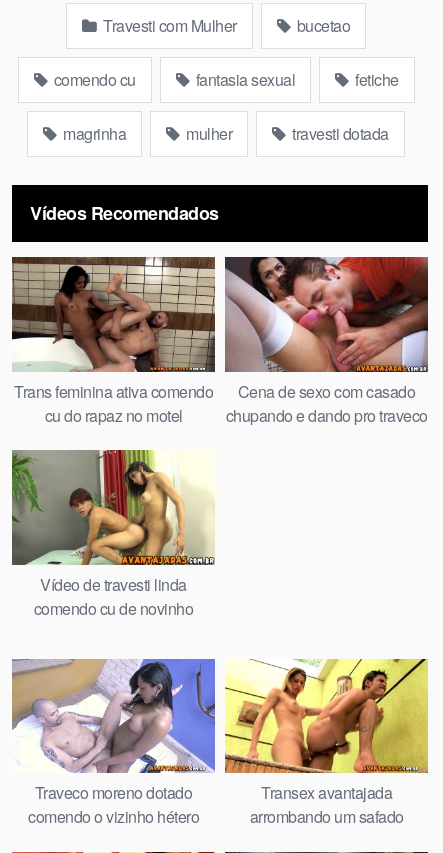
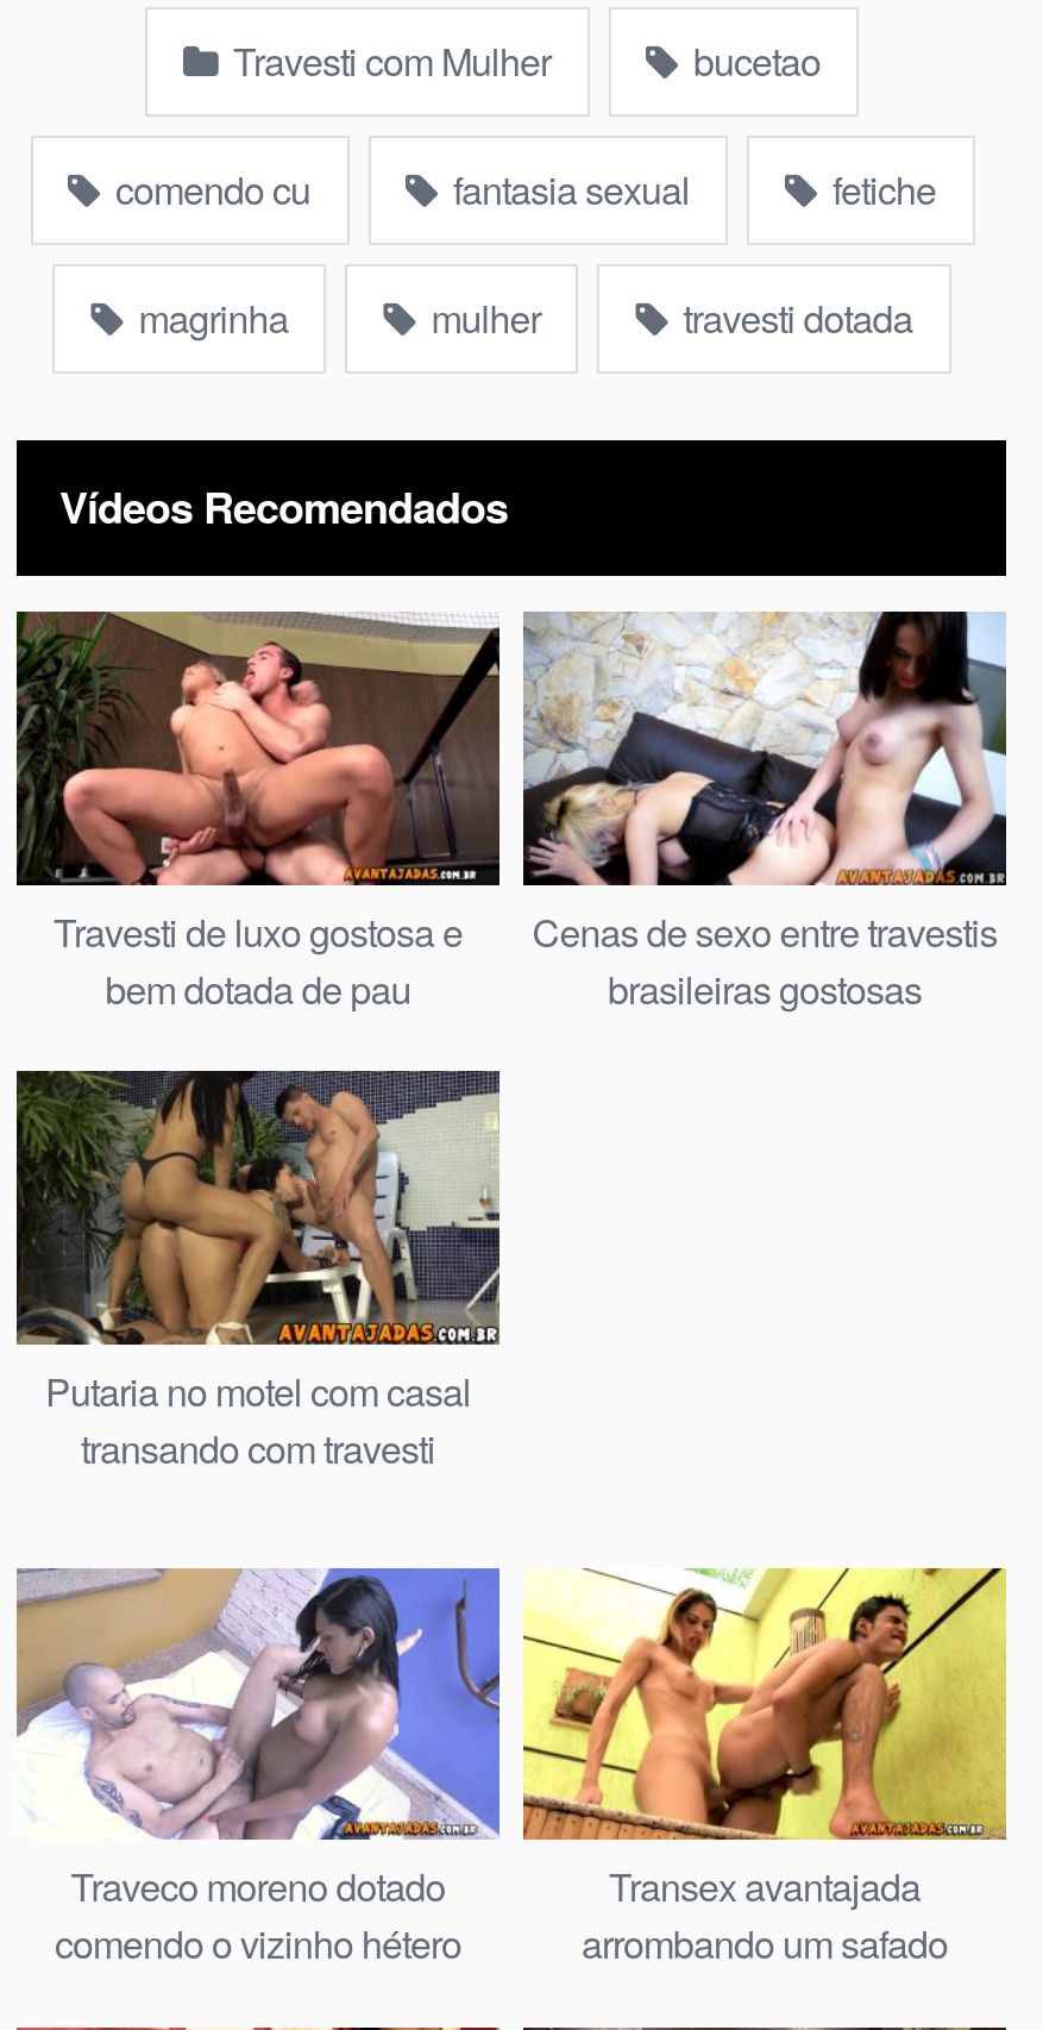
- [image]
- Trans feminina ativa comendo
- cu do rapaz no motel
+ [image]
+ Travesti de luxo gostosa e
+ bem dotada de pau

- [image]
- Cena de sexo com casado
- chupando e dando pro traveco
+ [image]
+ Cenas de sexo entre travestis
+ brasileiras gostosas

- [image]
- Vídeo de travesti linda
- comendo cu de novinho
+ [image]
+ Putaria no motel com casal
+ transando com travesti
